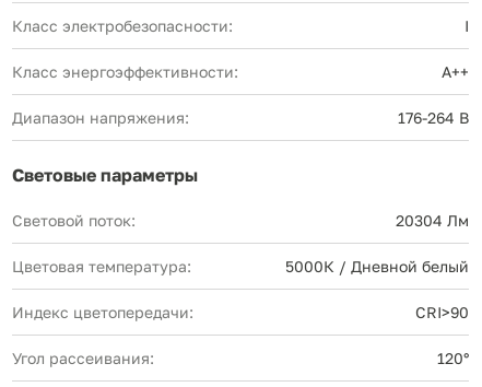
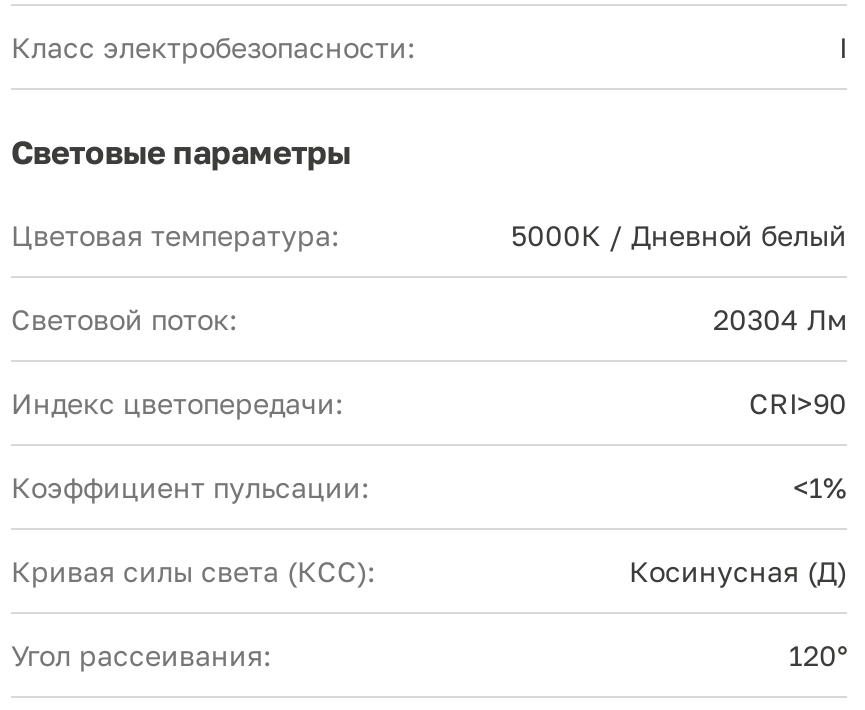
- Класс энергоэффективности:
- А++
- Диапазон напряжения:
- 176-264 В

moved up: Световые параметры

moved up: Световой поток: | 20304 Лм

moved up: Цветовая температура: | 5000К / Дневной белый

moved up: Индекс цветопередачи: | CRI>90

+ Коэффициент пульсации:
+ <1%
+ Кривая силы света (КСС):
+ Косинусная (Д)
